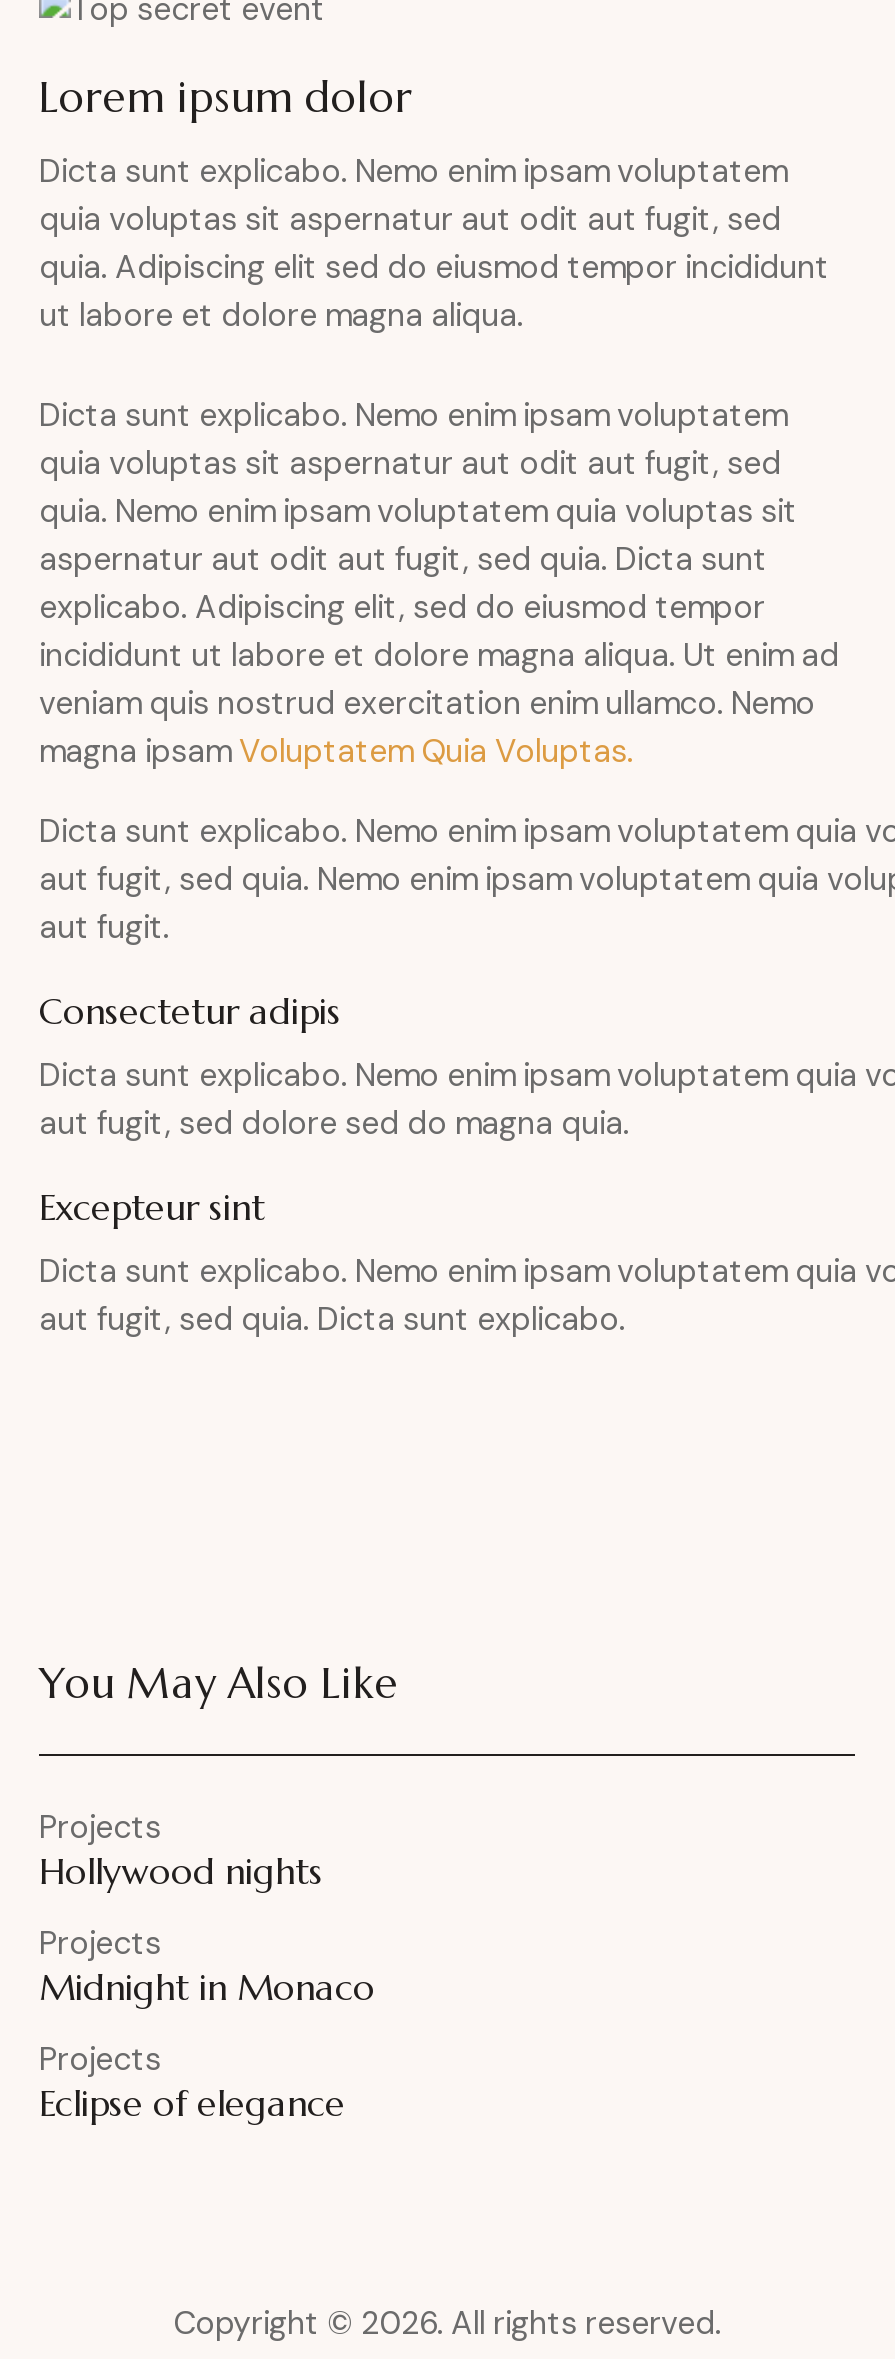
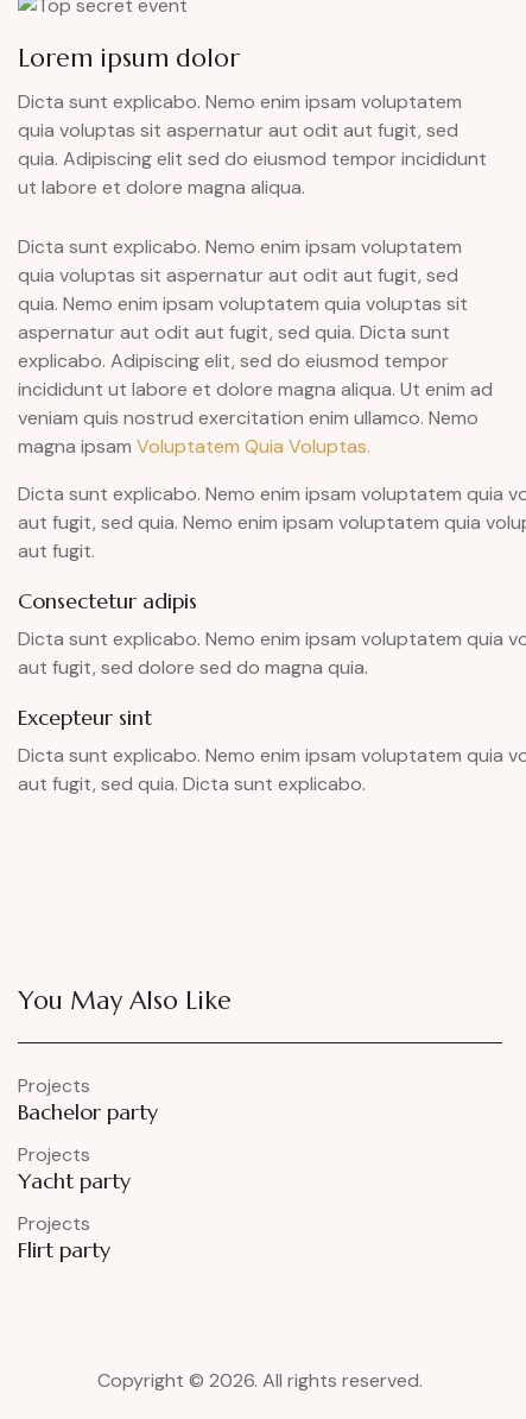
- Hollywood nights
+ Bachelor party

- Midnight in Monaco
+ Yacht party

- Eclipse of elegance
+ Flirt party
